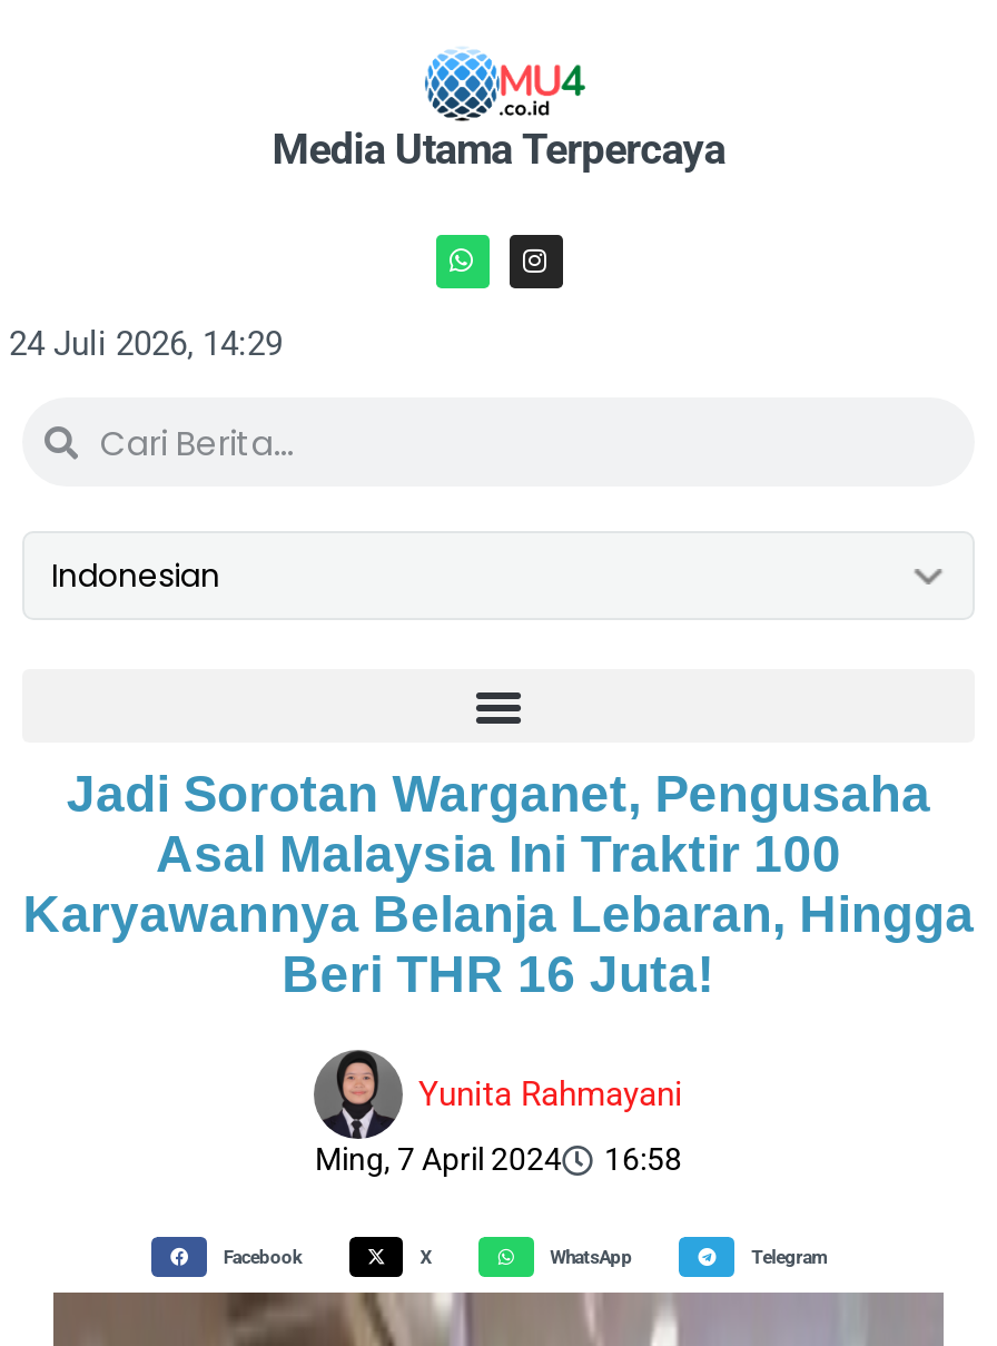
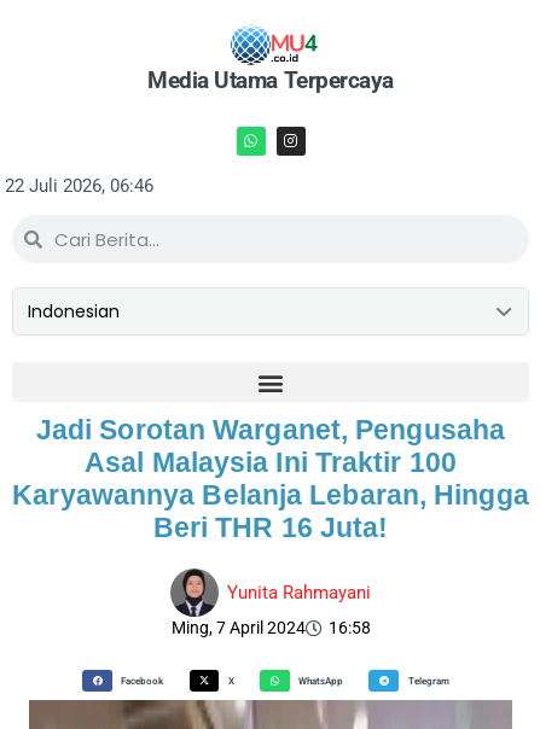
- 24 Juli 2026, 14:29
+ 22 Juli 2026, 06:46
